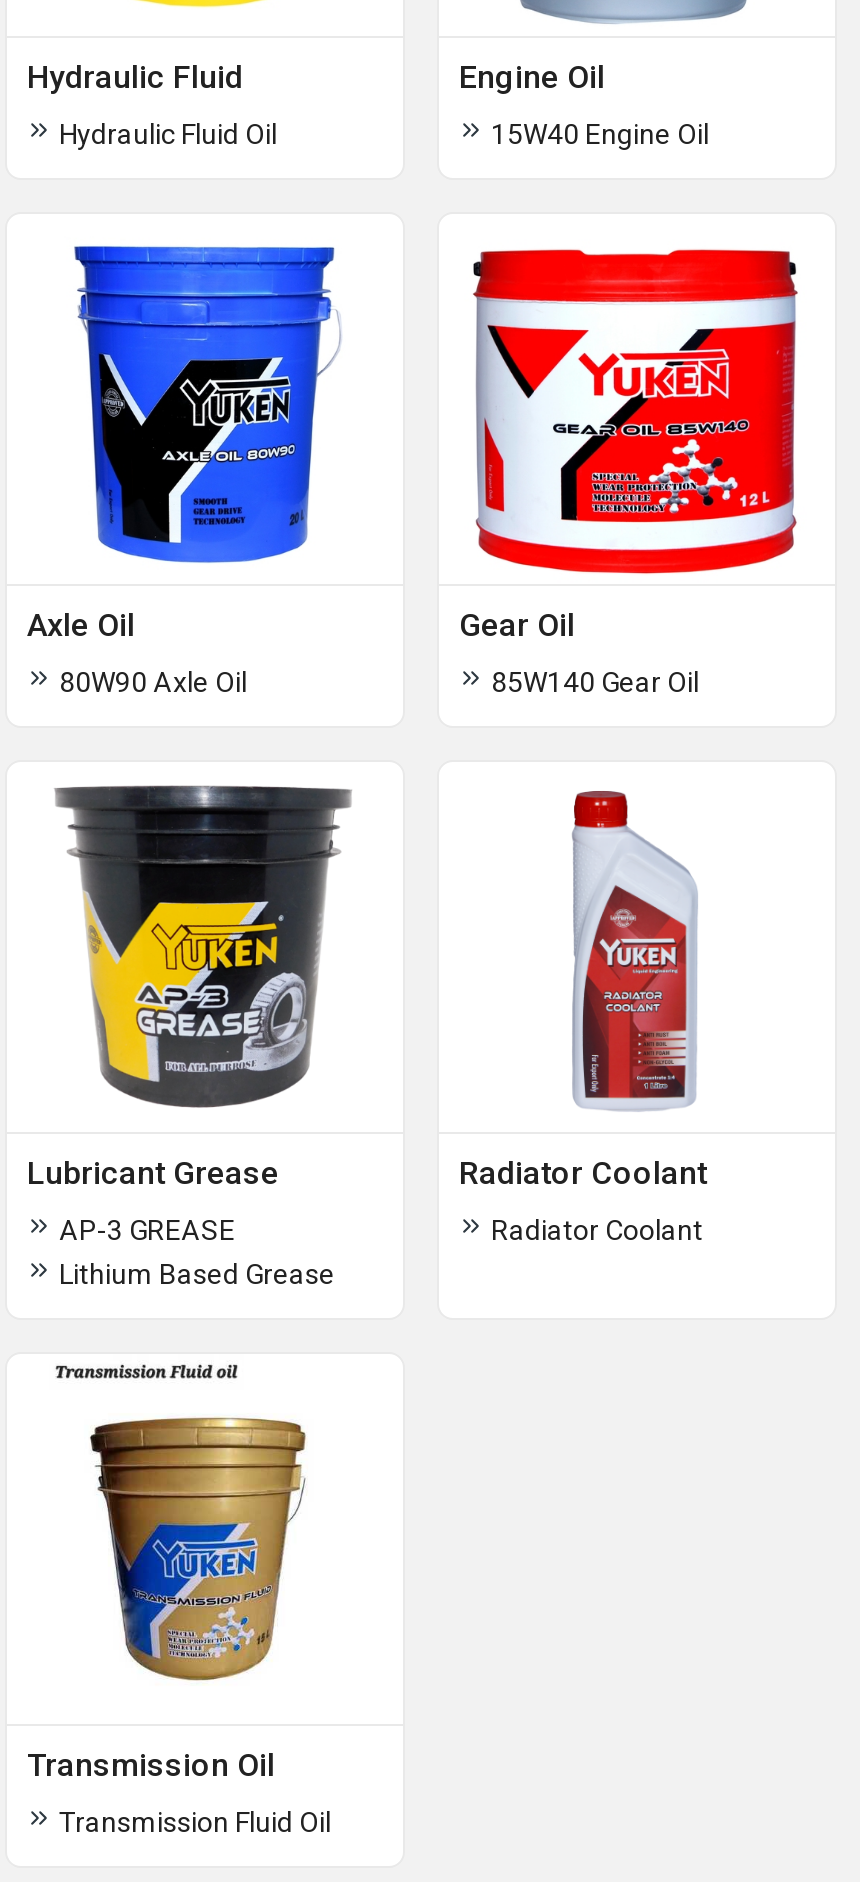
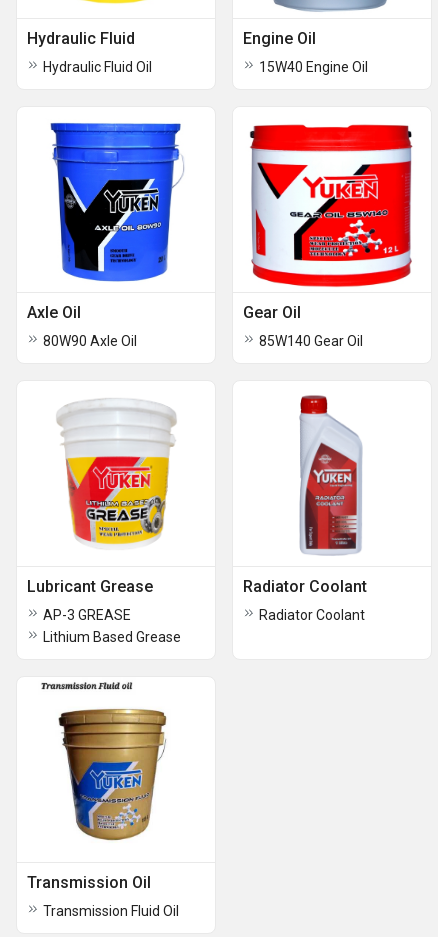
- [image]
+ [image]
